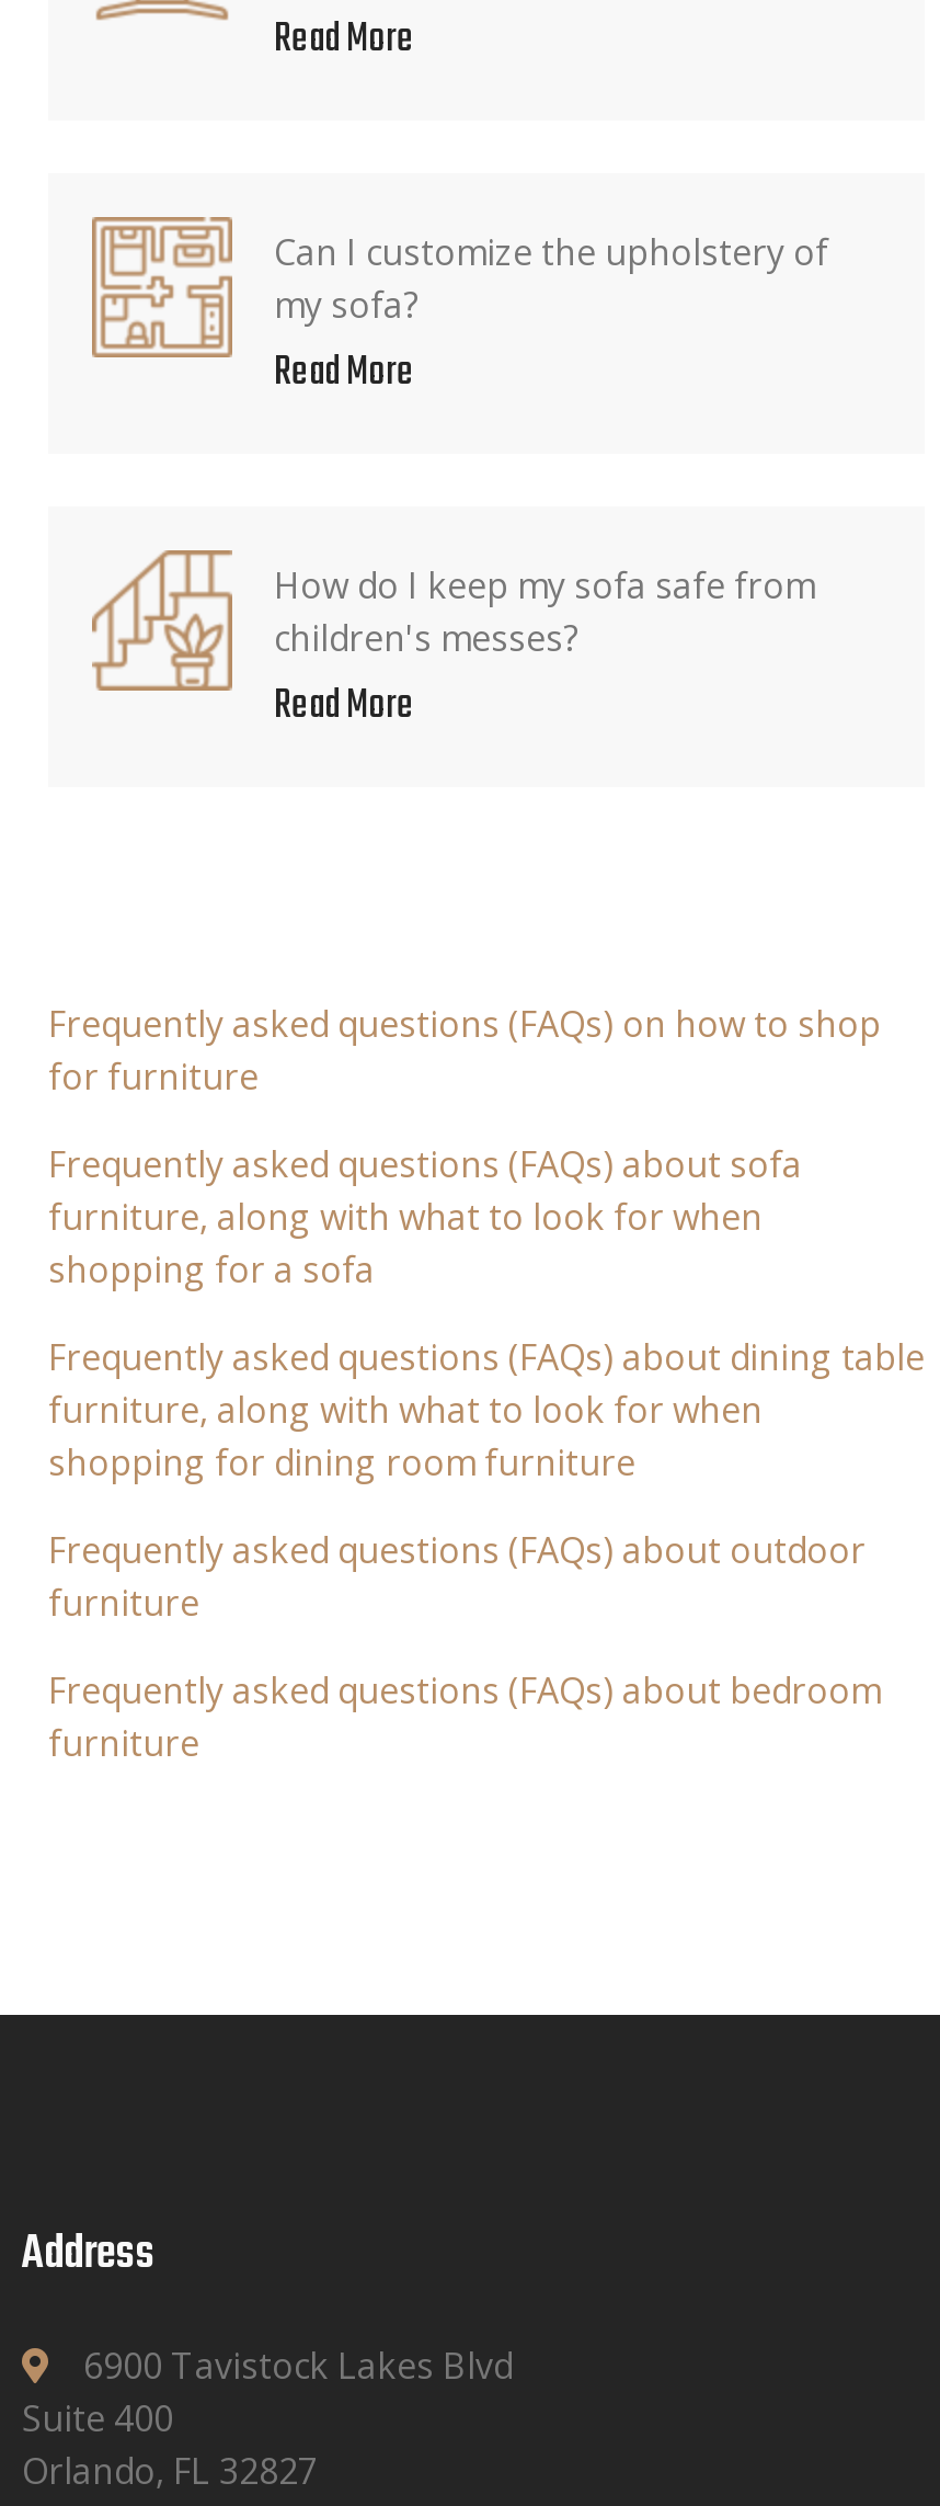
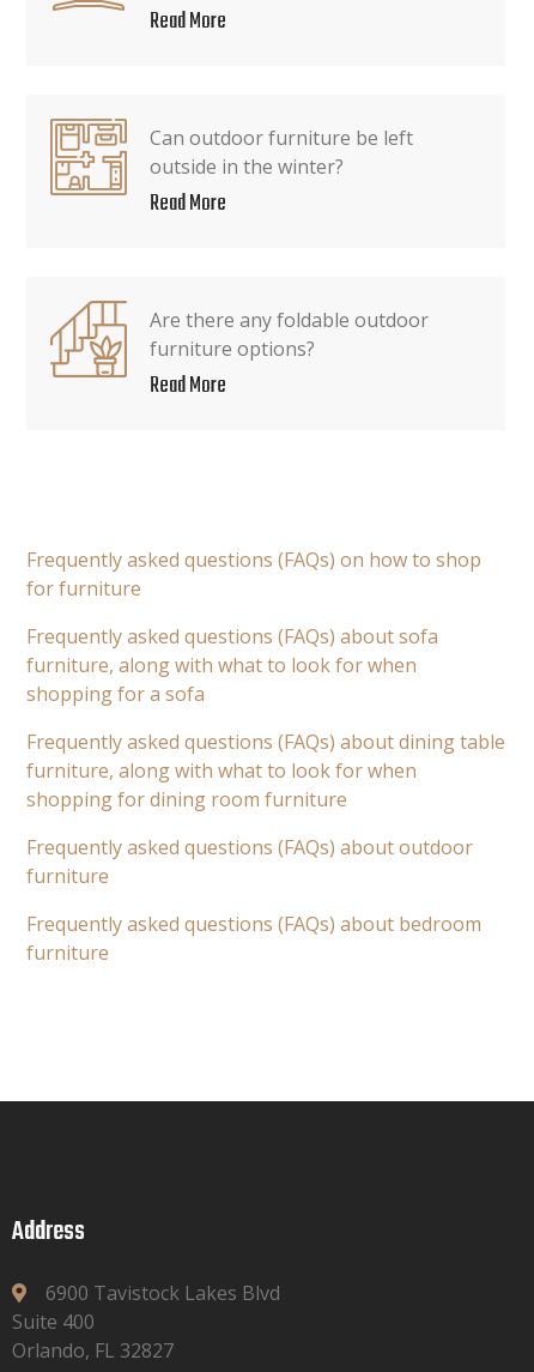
- Can I customize the upholstery of
- my sofa?
+ Can outdoor furniture be left
+ outside in the winter?

- How do I keep my sofa safe from
- children's messes?
+ Are there any foldable outdoor
+ furniture options?
